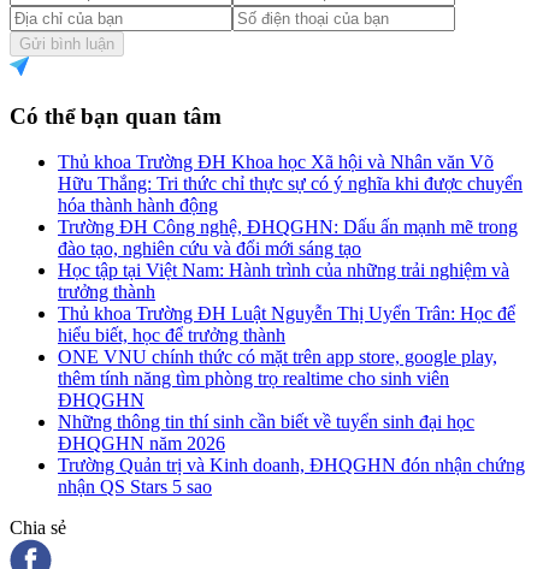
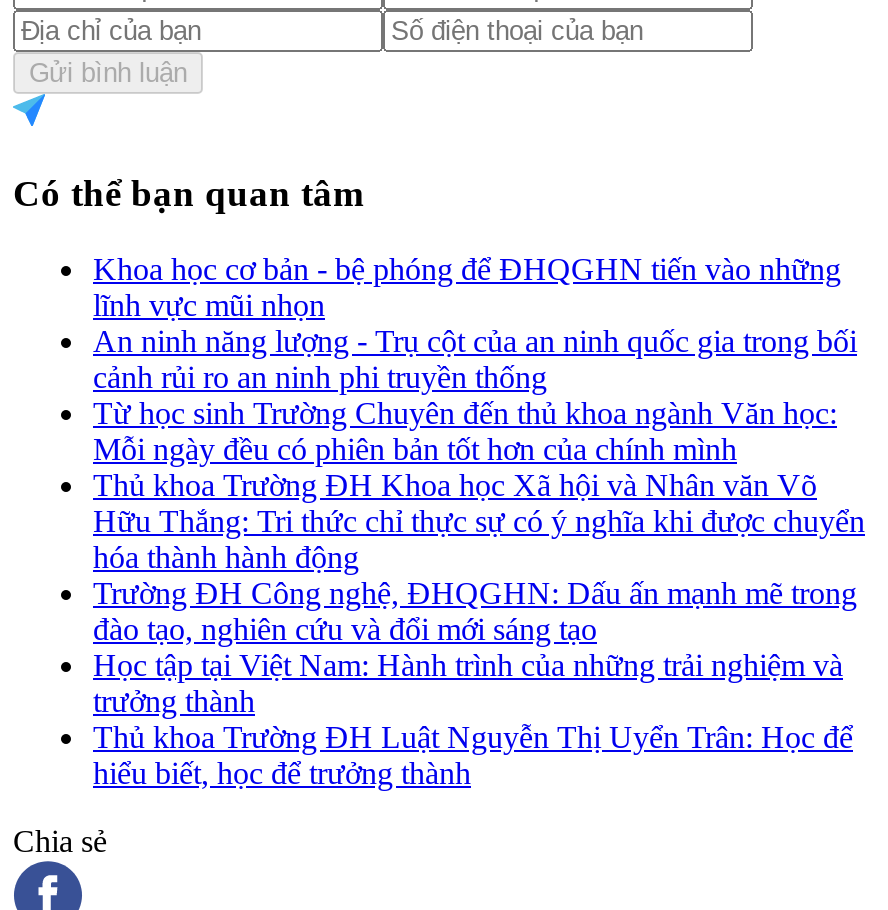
+ Khoa học cơ bản - bệ phóng để ĐHQGHN tiến vào những
+ lĩnh vực mũi nhọn
+ An ninh năng lượng - Trụ cột của an ninh quốc gia trong bối
+ cảnh rủi ro an ninh phi truyền thống
+ Từ học sinh Trường Chuyên đến thủ khoa ngành Văn học:
+ Mỗi ngày đều có phiên bản tốt hơn của chính mình

moved down: Thủ khoa Trường ĐH Khoa học Xã hội và Nhân văn Võ | Hữu Thắng: Tri thức chỉ thực sự có ý nghĩa khi được chuyển | hóa thành hành động | ... | Thủ khoa Trường ĐH Luật Nguyễn Thị Uyển Trân: Học để | hiểu biết, học để trưởng thành

- ONE VNU chính thức có mặt trên app store, google play,
- thêm tính năng tìm phòng trọ realtime cho sinh viên
- ĐHQGHN
- Những thông tin thí sinh cần biết về tuyển sinh đại học
- ĐHQGHN năm 2026
- Trường Quản trị và Kinh doanh, ĐHQGHN đón nhận chứng
- nhận QS Stars 5 sao
